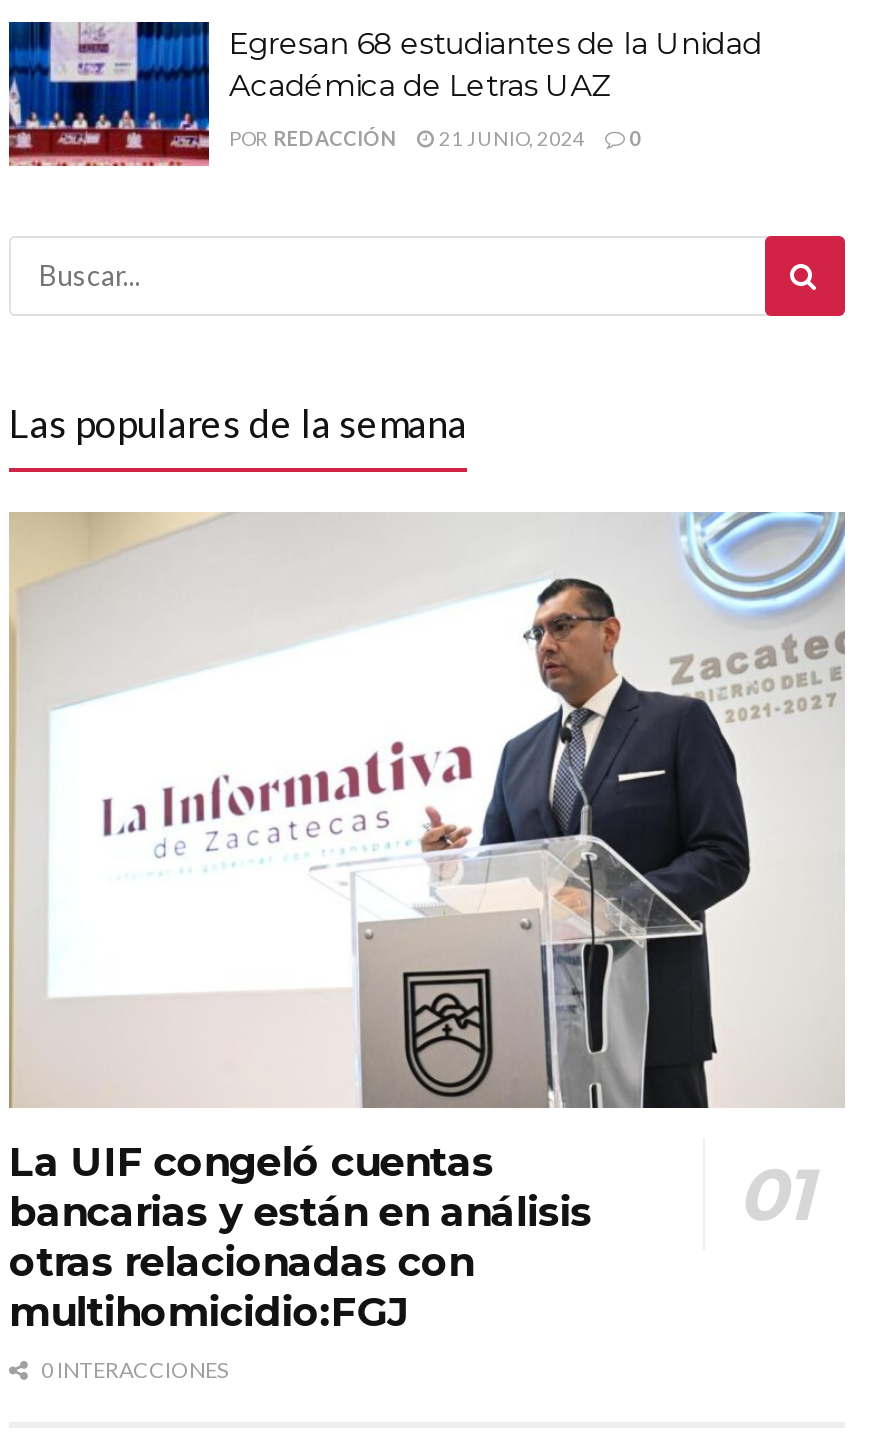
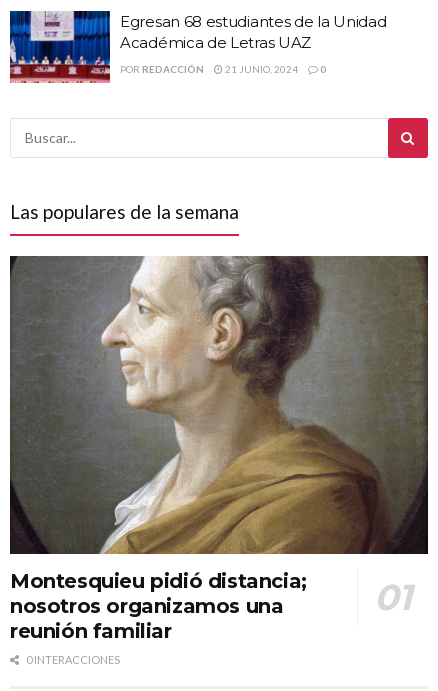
- [image]
- La UIF congeló cuentas
- bancarias y están en análisis
- otras relacionadas con
- multihomicidio:FGJ
+ [image]
+ Montesquieu pidió distancia;
+ nosotros organizamos una
+ reunión familiar
